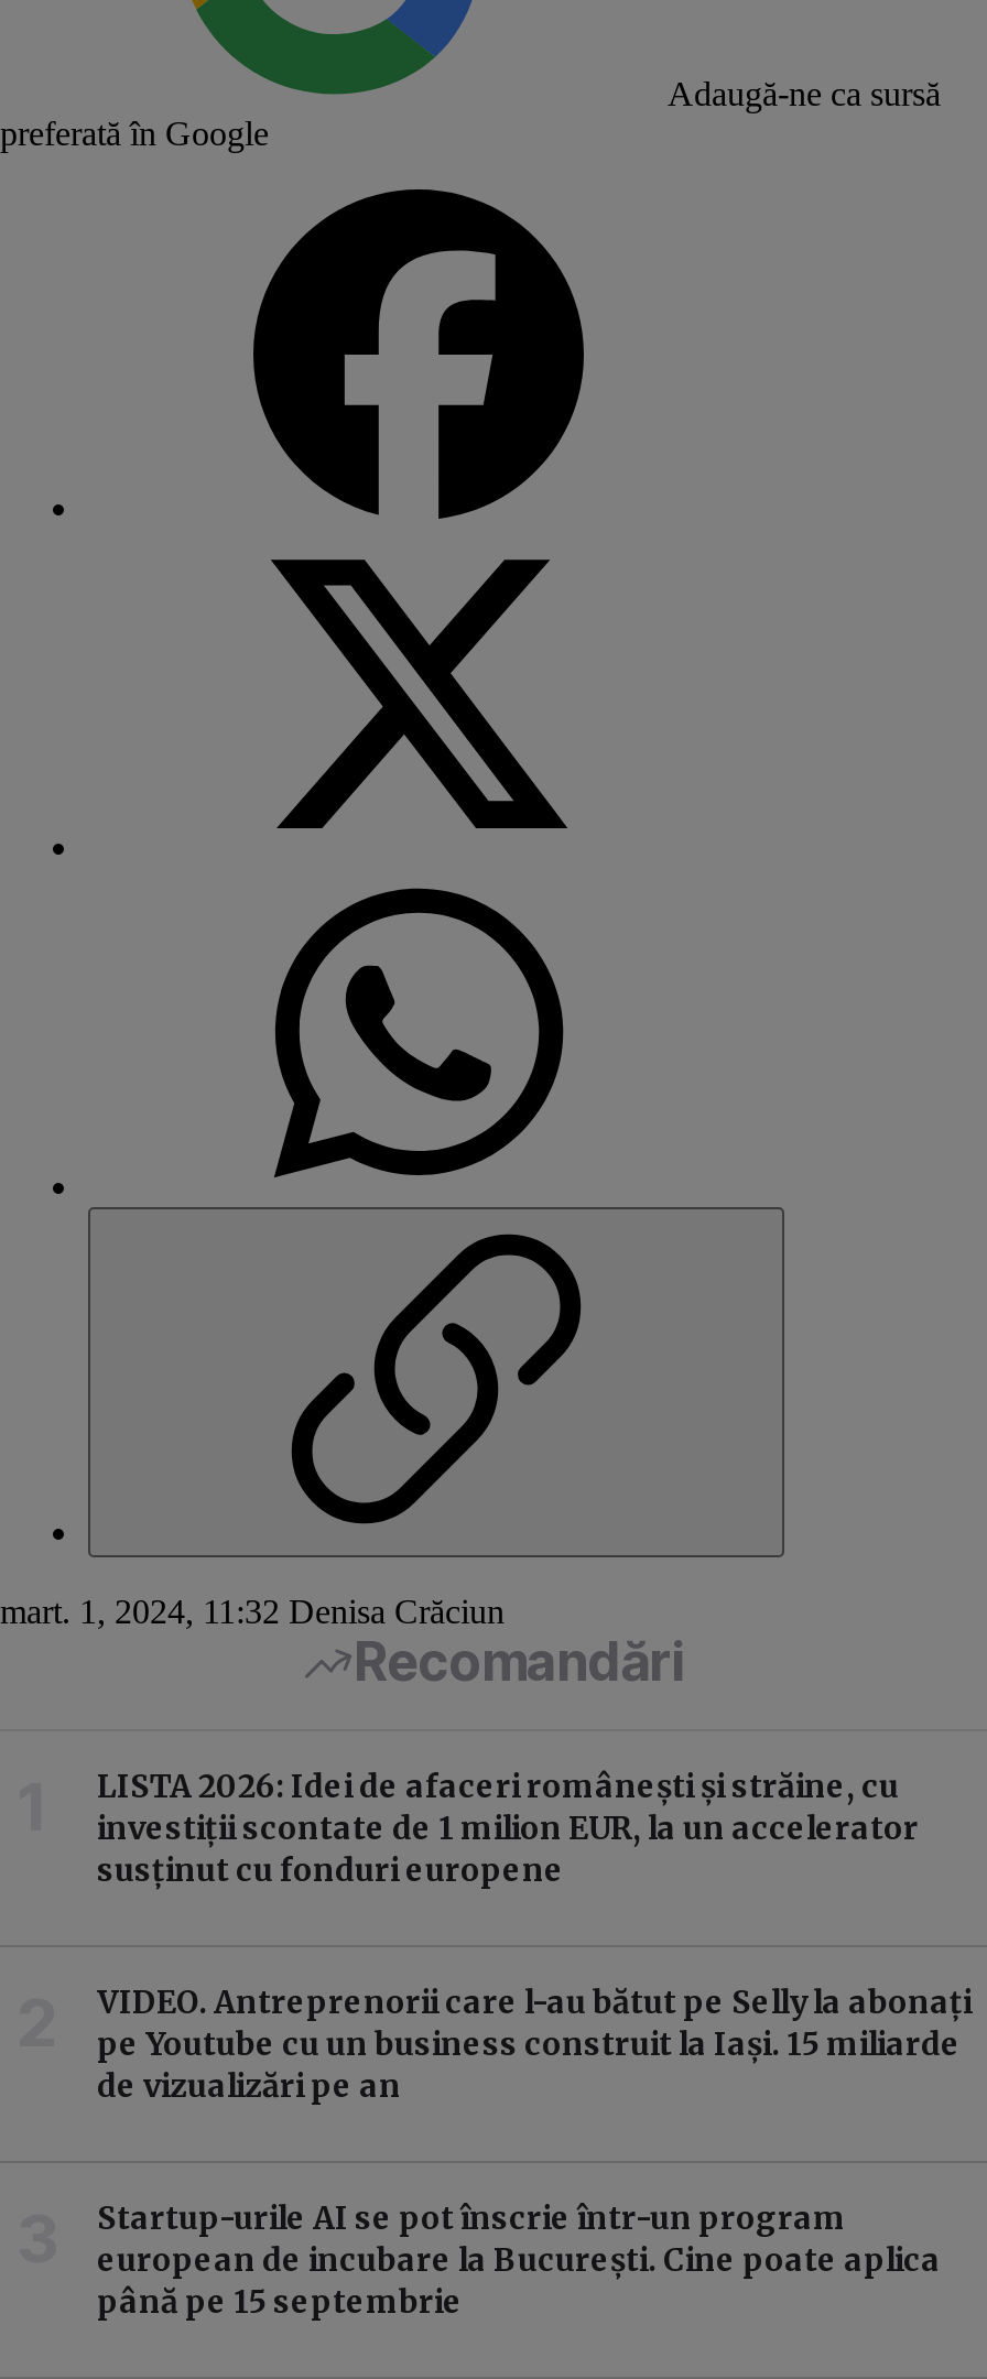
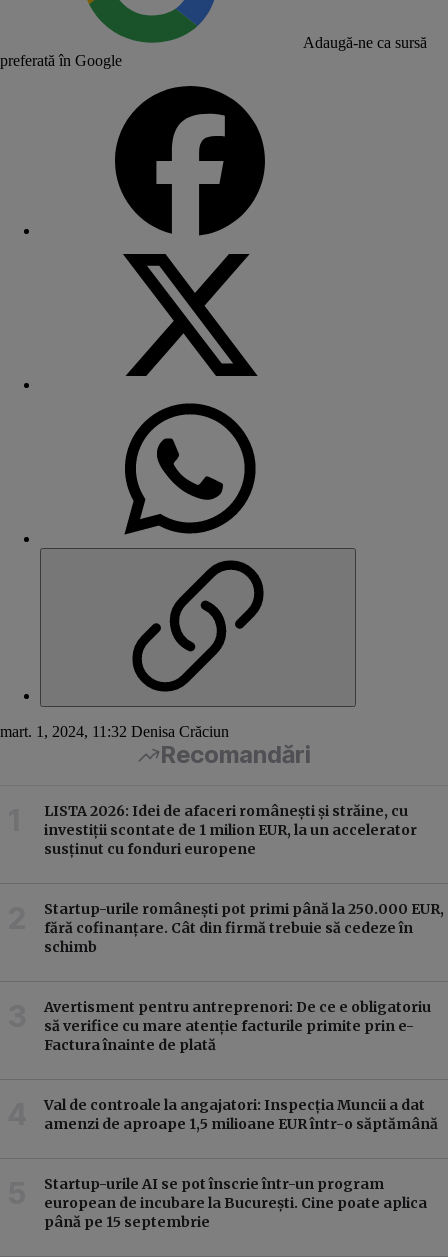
- VIDEO. Antreprenorii care l-au bătut pe Selly la abonați
- pe Youtube cu un business construit la Iași. 15 miliarde
- de vizualizări pe an
+ Startup-urile românești pot primi până la 250.000 EUR,
+ fără cofinanțare. Cât din firmă trebuie să cedeze în
+ schimb
+ Avertisment pentru antreprenori: De ce e obligatoriu
+ să verifice cu mare atenție facturile primite prin e-
+ Factura înainte de plată
+ Val de controale la angajatori: Inspecția Muncii a dat
+ amenzi de aproape 1,5 milioane EUR într-o săptămână
